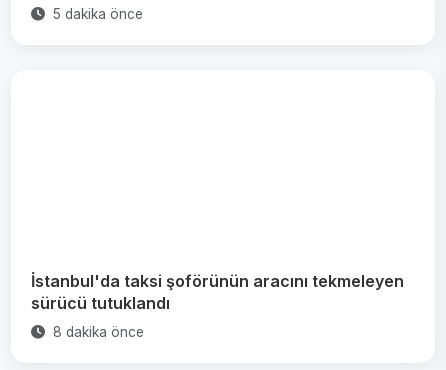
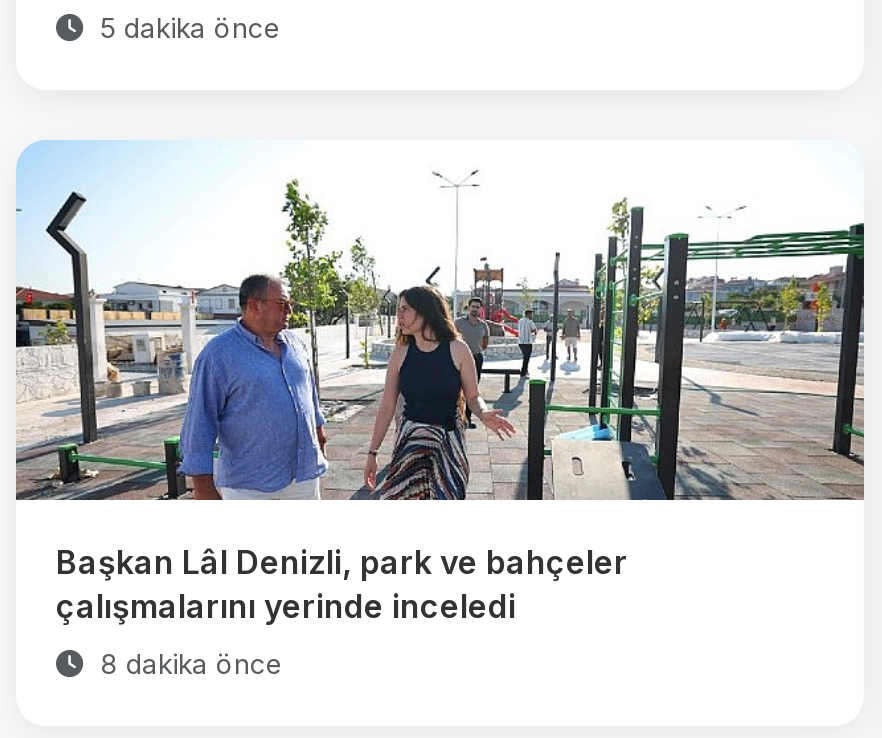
+ [image]

- İstanbul'da taksi şoförünün aracını tekmeleyen
- sürücü tutuklandı
+ Başkan Lâl Denizli, park ve bahçeler
+ çalışmalarını yerinde inceledi
